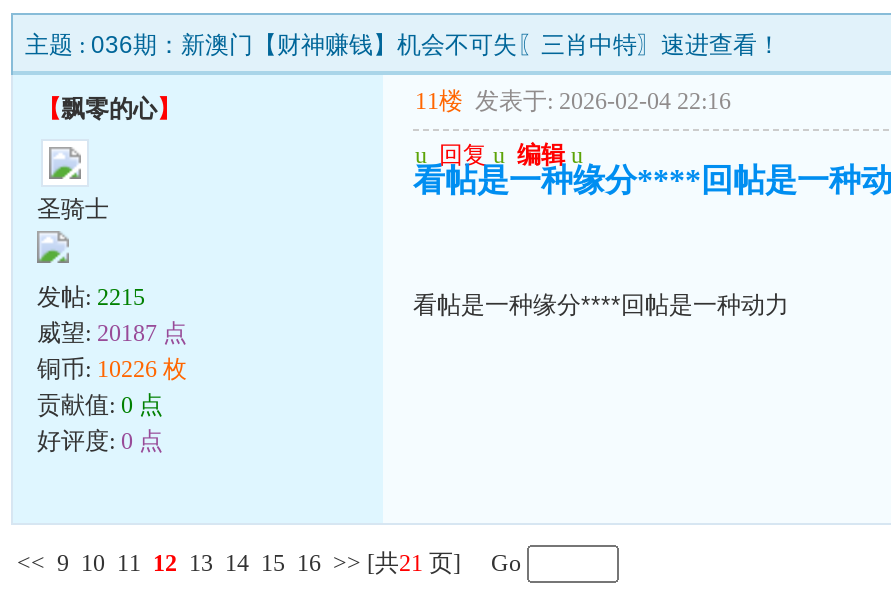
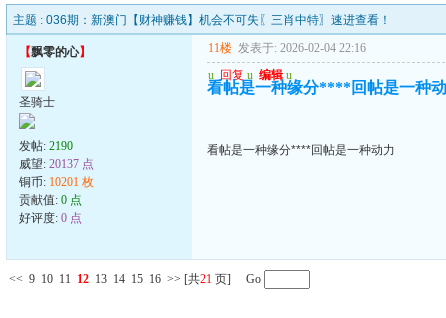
- 发帖: 2215
+ 发帖: 2190

- 威望: 20187 点
+ 威望: 20137 点

- 铜币: 10226 枚
+ 铜币: 10201 枚
